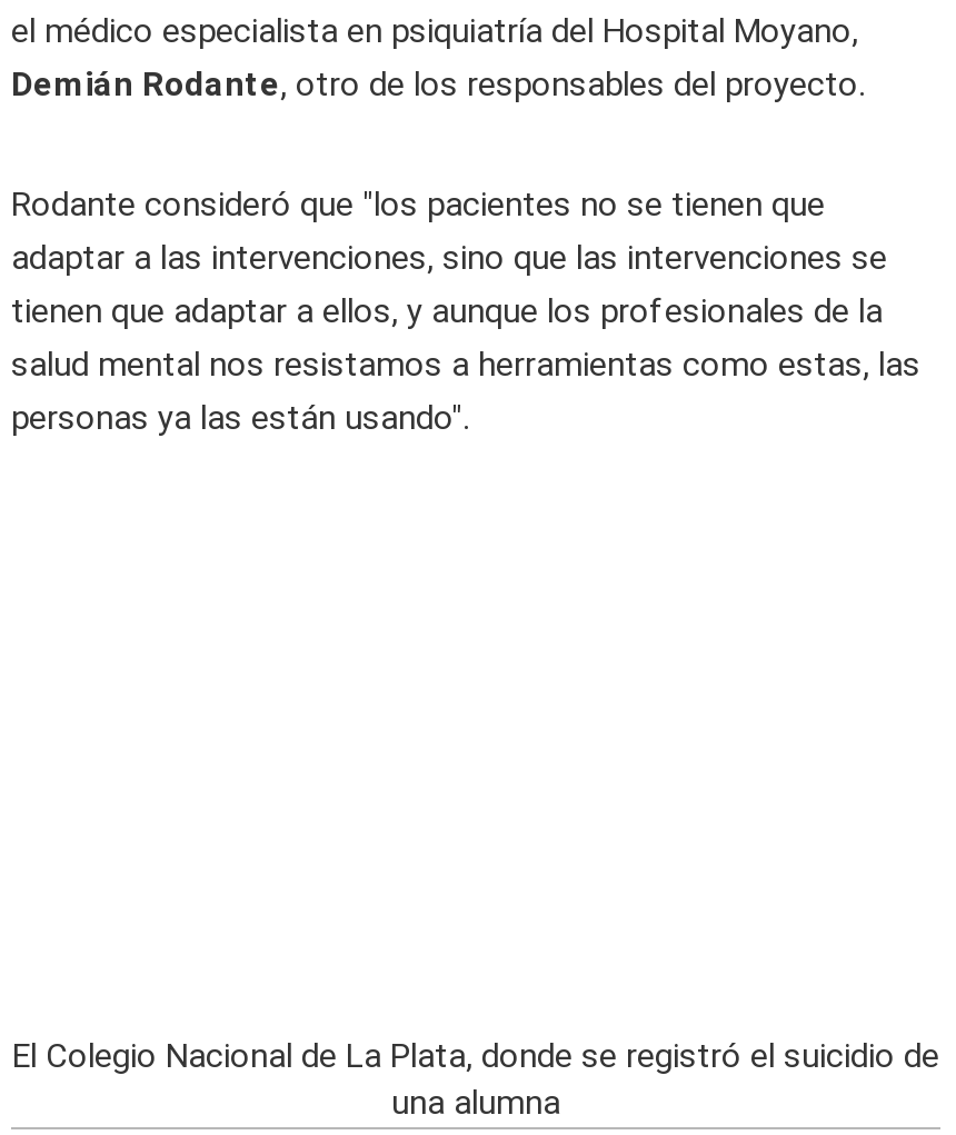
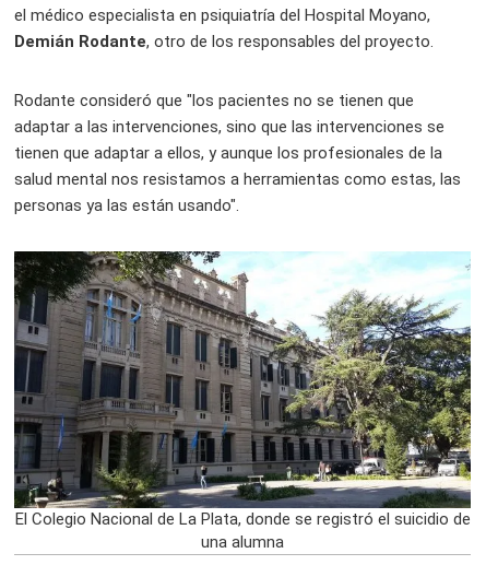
+ [image]
